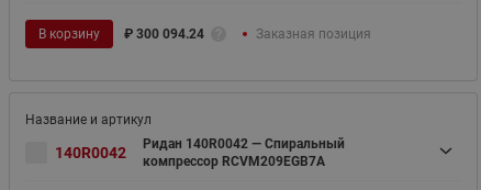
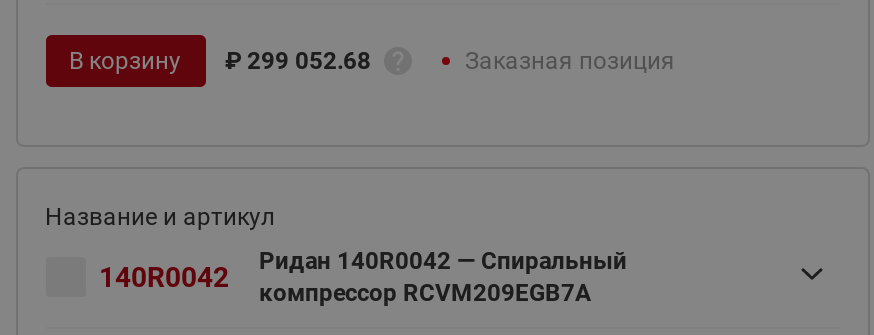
- В корзину ₽ 300 094.24
+ В корзину ₽ 299 052.68
